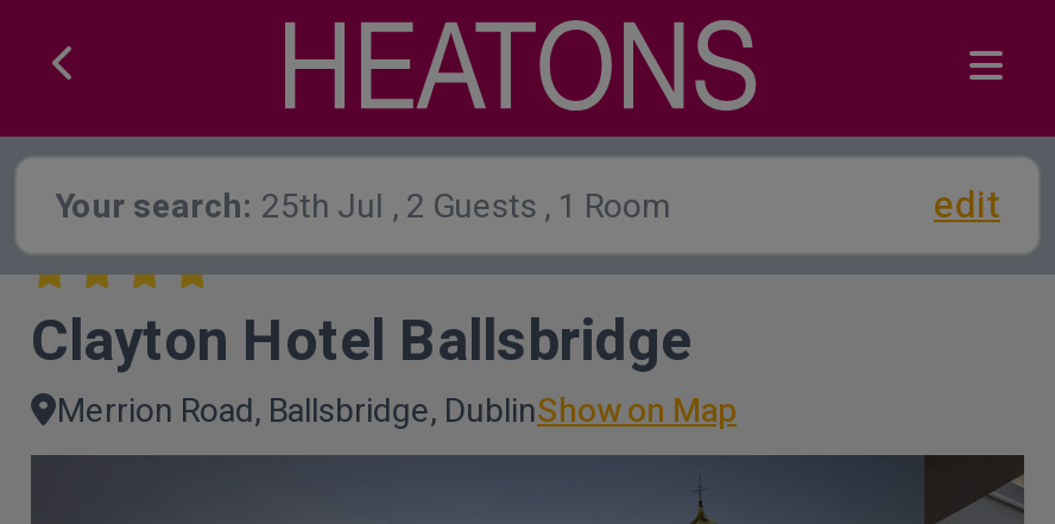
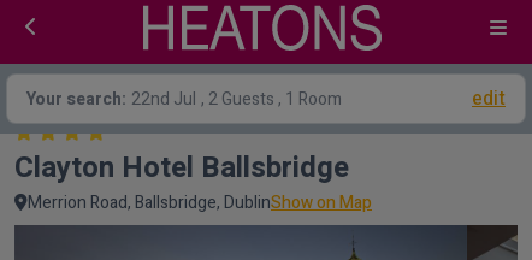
- Your search: 25th Jul , 2 Guests , 1 Room
+ Your search: 22nd Jul , 2 Guests , 1 Room
